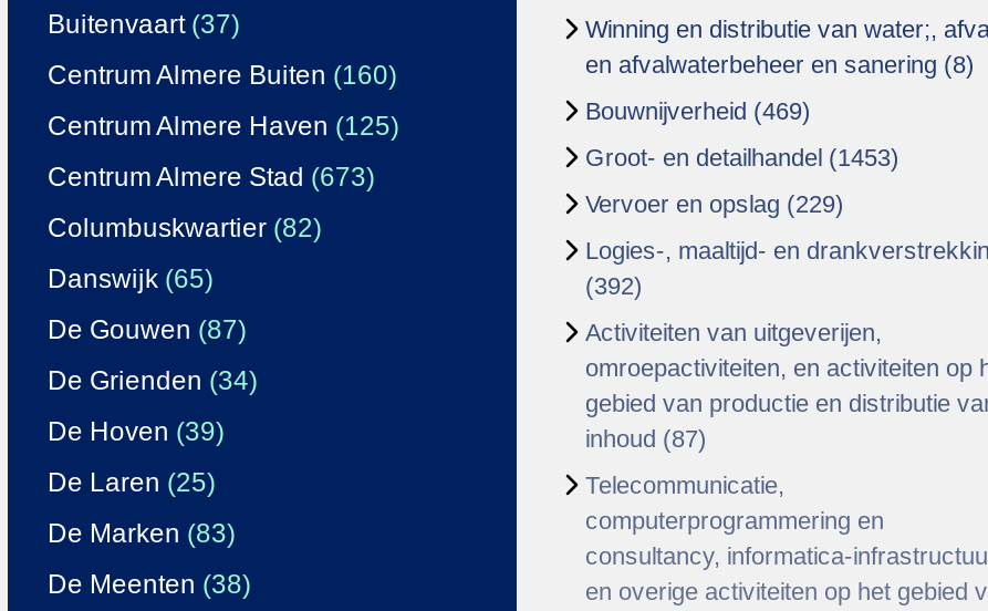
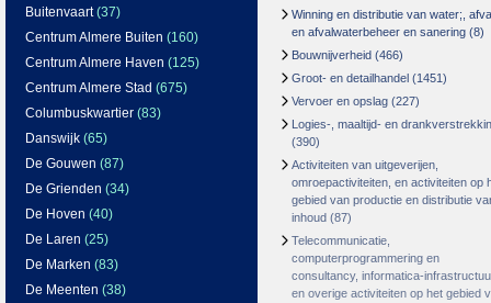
- Bouwnijverheid (469)
+ Bouwnijverheid (466)

- Groot- en detailhandel (1453)
+ Groot- en detailhandel (1451)

- Centrum Almere Stad (673)
+ Centrum Almere Stad (675)

- Vervoer en opslag (229)
+ Vervoer en opslag (227)

- Columbuskwartier (82)
+ Columbuskwartier (83)

- (392)
+ (390)

- De Hoven (39)
+ De Hoven (40)
